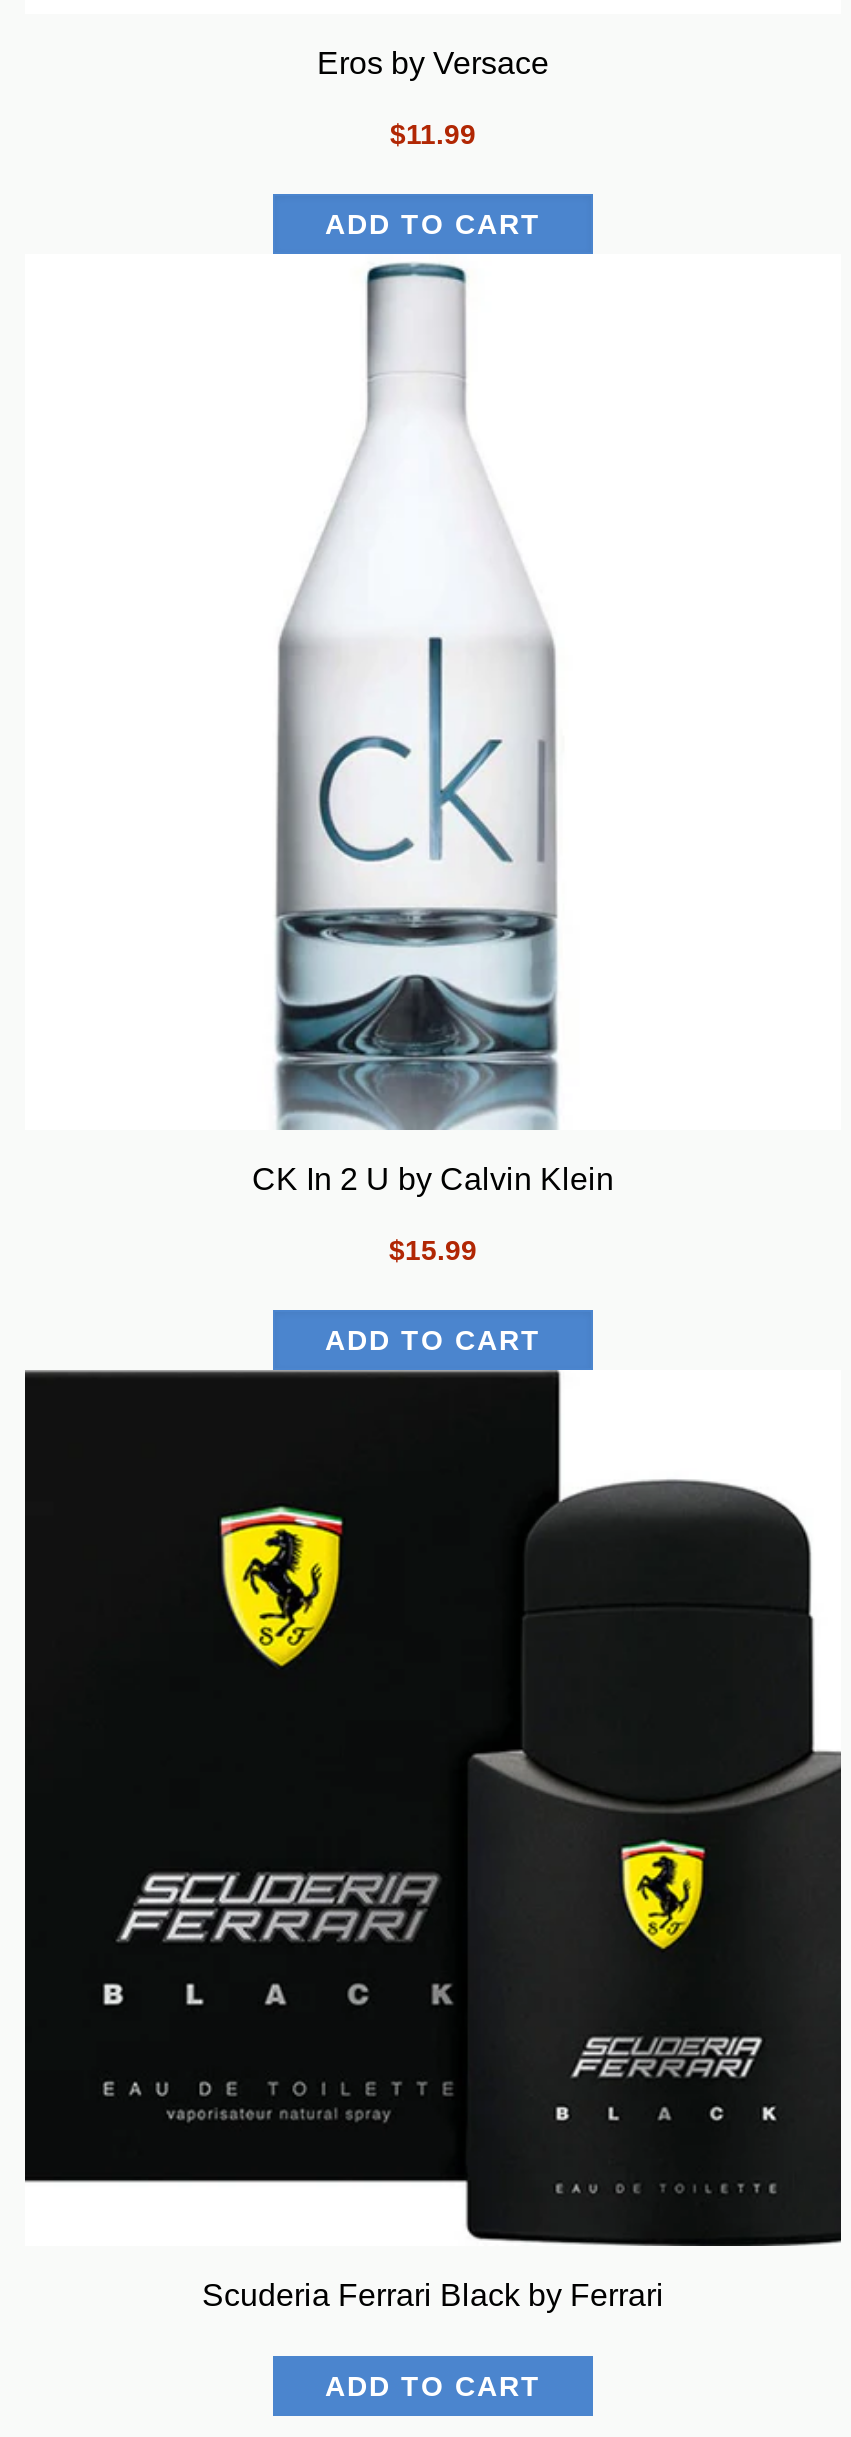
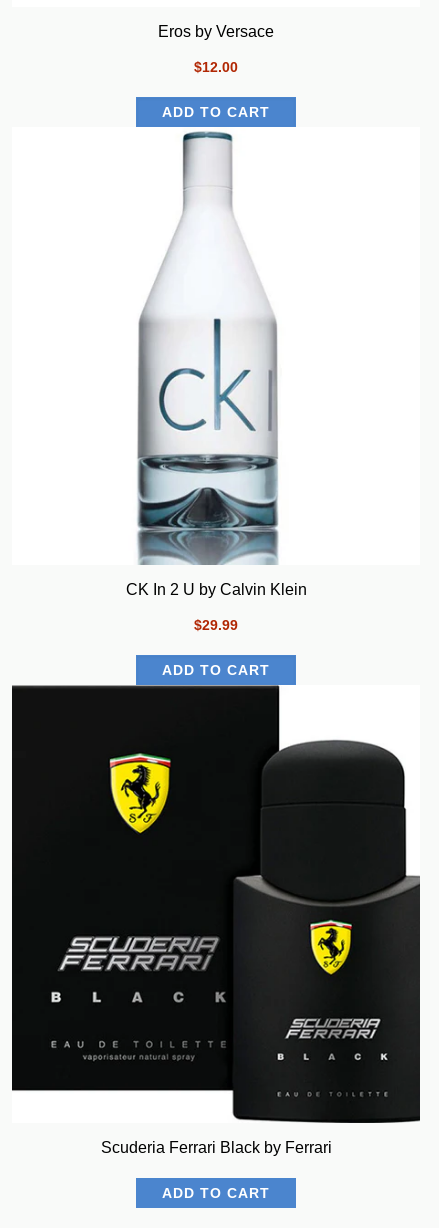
- $11.99
+ $12.00

- $15.99
+ $29.99
